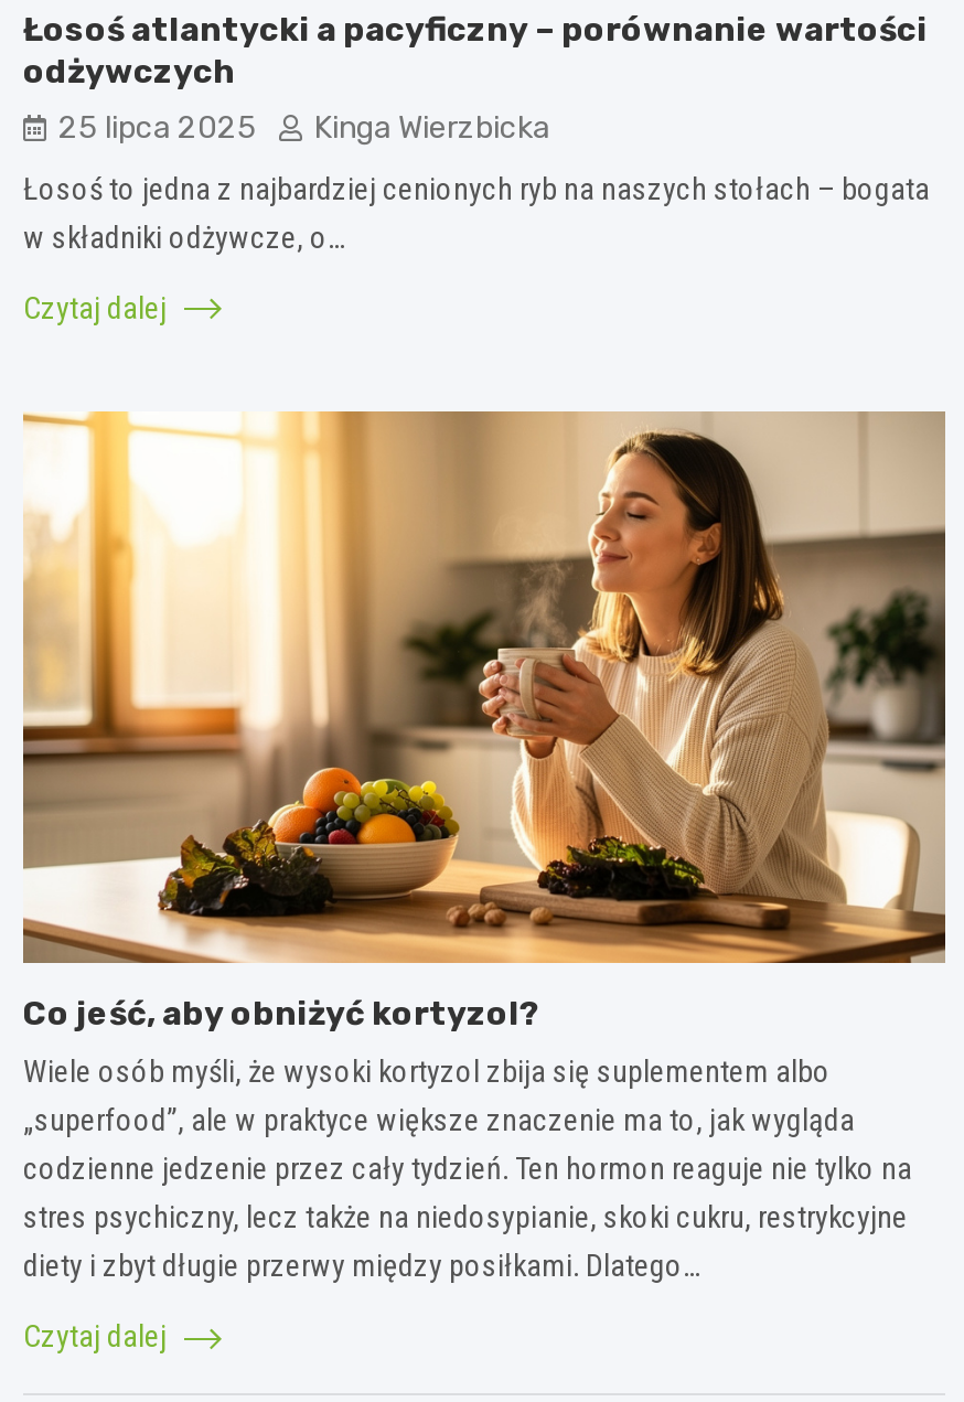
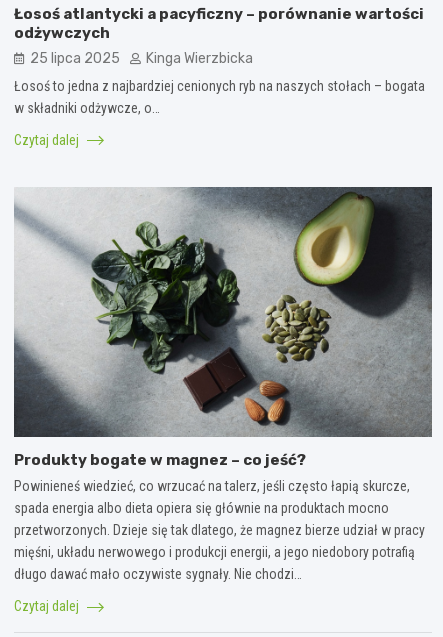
- [image]
- Co jeść, aby obniżyć kortyzol?
+ [image]
+ Produkty bogate w magnez – co jeść?

- Wiele osób myśli, że wysoki kortyzol zbija się suplementem albo
- „superfood”, ale w praktyce większe znaczenie ma to, jak wygląda
- codzienne jedzenie przez cały tydzień. Ten hormon reaguje nie tylko na
- stres psychiczny, lecz także na niedosypianie, skoki cukru, restrykcyjne
- diety i zbyt długie przerwy między posiłkami. Dlatego…
+ Powinieneś wiedzieć, co wrzucać na talerz, jeśli często łapią skurcze,
+ spada energia albo dieta opiera się głównie na produktach mocno
+ przetworzonych. Dzieje się tak dlatego, że magnez bierze udział w pracy
+ mięśni, układu nerwowego i produkcji energii, a jego niedobory potrafią
+ długo dawać mało oczywiste sygnały. Nie chodzi…
